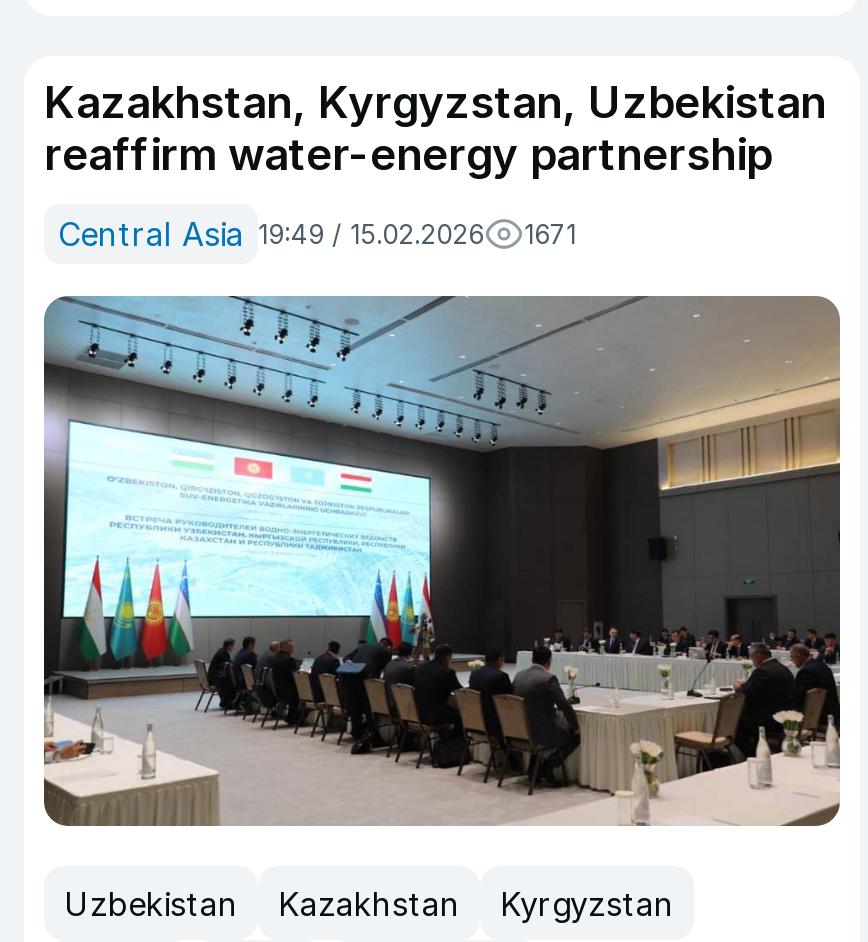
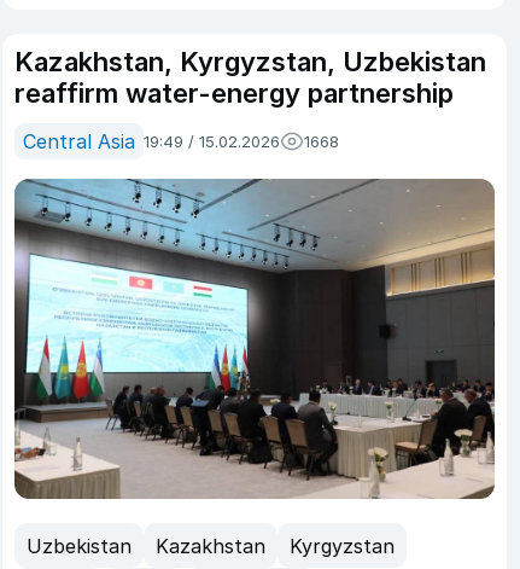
- Central Asia 19:49 / 15.02.2026 1671
+ Central Asia 19:49 / 15.02.2026 1668
